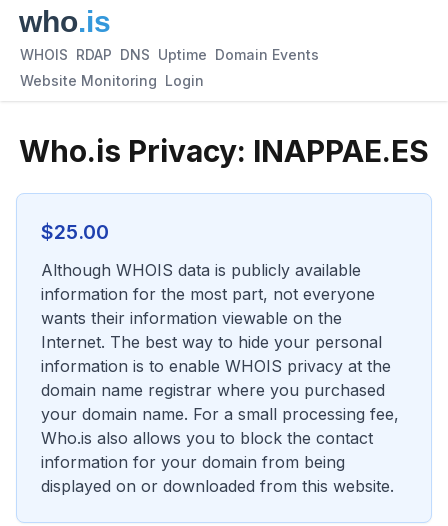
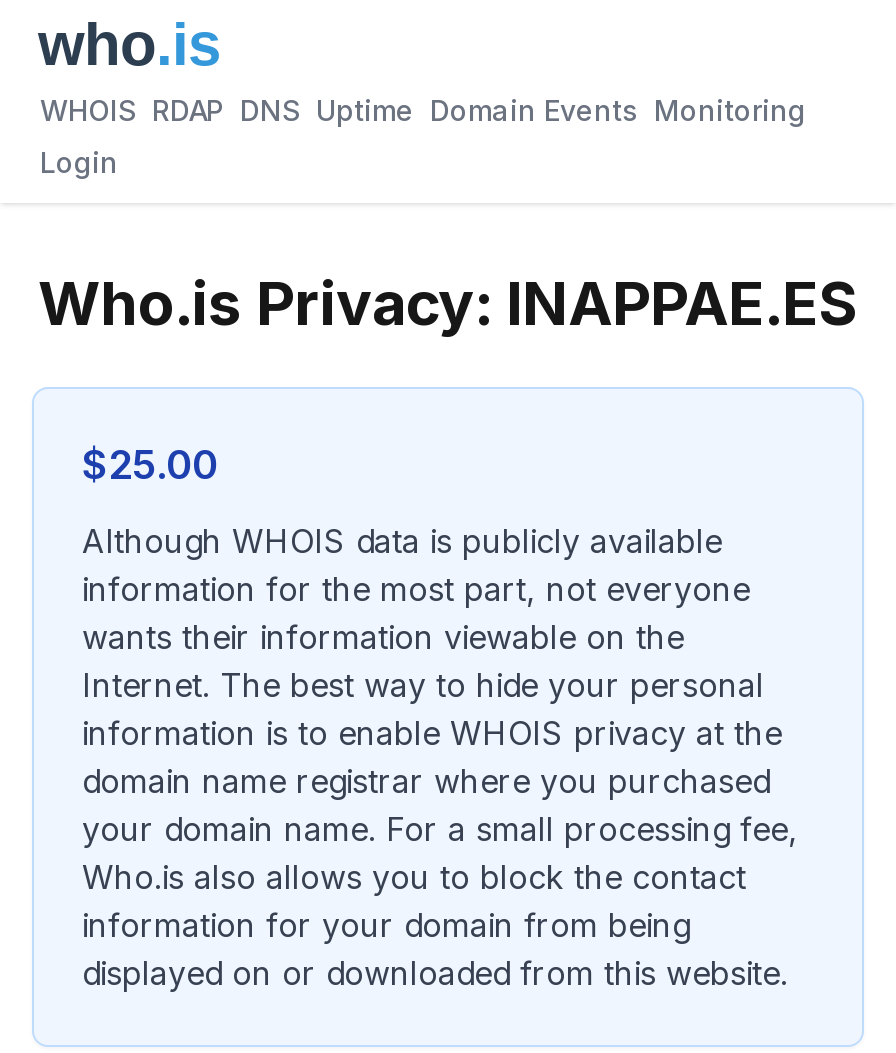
- WHOIS RDAP DNS Uptime Domain Events
+ WHOIS RDAP DNS Uptime Domain Events Monitoring

- Website Monitoring Login
+ Login
